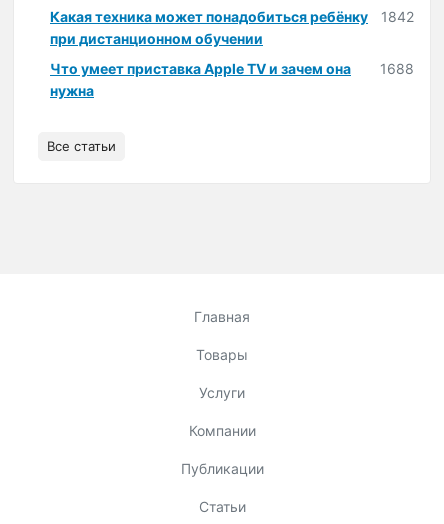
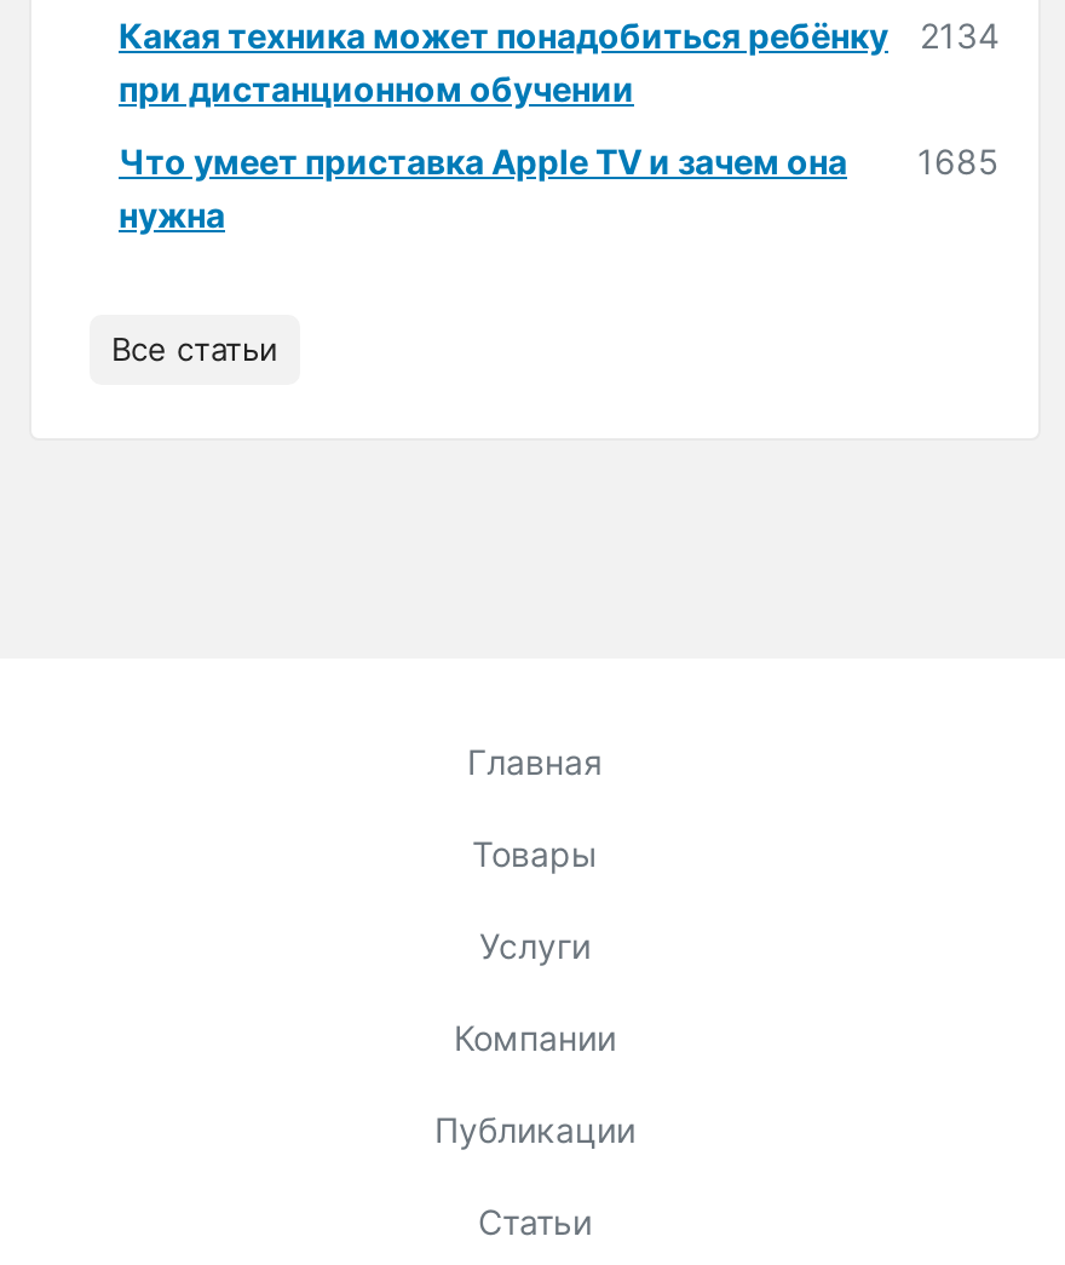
- Какая техника может понадобиться ребёнку 1842
+ Какая техника может понадобиться ребёнку 2134

- Что умеет приставка Apple TV и зачем она 1688
+ Что умеет приставка Apple TV и зачем она 1685
